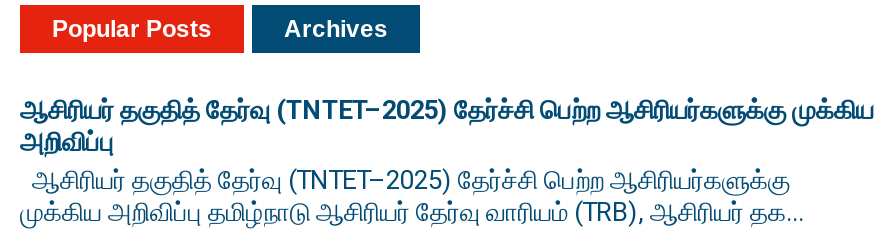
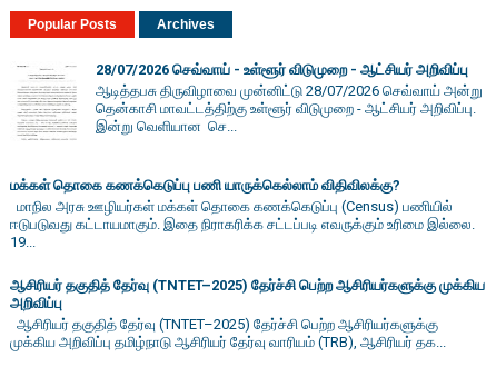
+ மக்கள் தொகை கணக்கெடுப்பு பணி யாருக்கெல்லாம் விதிவிலக்கு?
+ மாநில அரசு ஊழியர்கள் மக்கள் தொகை கணக்கெடுப்பு (Census) பணியில்
+ ஈடுபடுவது கட்டாயமாகும். இதை நிராகரிக்க சட்டப்படி எவருக்கும் உரிமை இல்லை.
+ 19...

+ 28/07/2026 செவ்வாய் - உள்ளூர் விடுமுறை - ஆட்சியர் அறிவிப்பு
+ ஆடித்தபசு திருவிழாவை முன்னிட்டு 28/07/2026 செவ்வாய் அன்று
+ தென்காசி மாவட்டத்திற்கு உள்ளூர் விடுமுறை - ஆட்சியர் அறிவிப்பு.
+ இன்று வெளியான செ...
